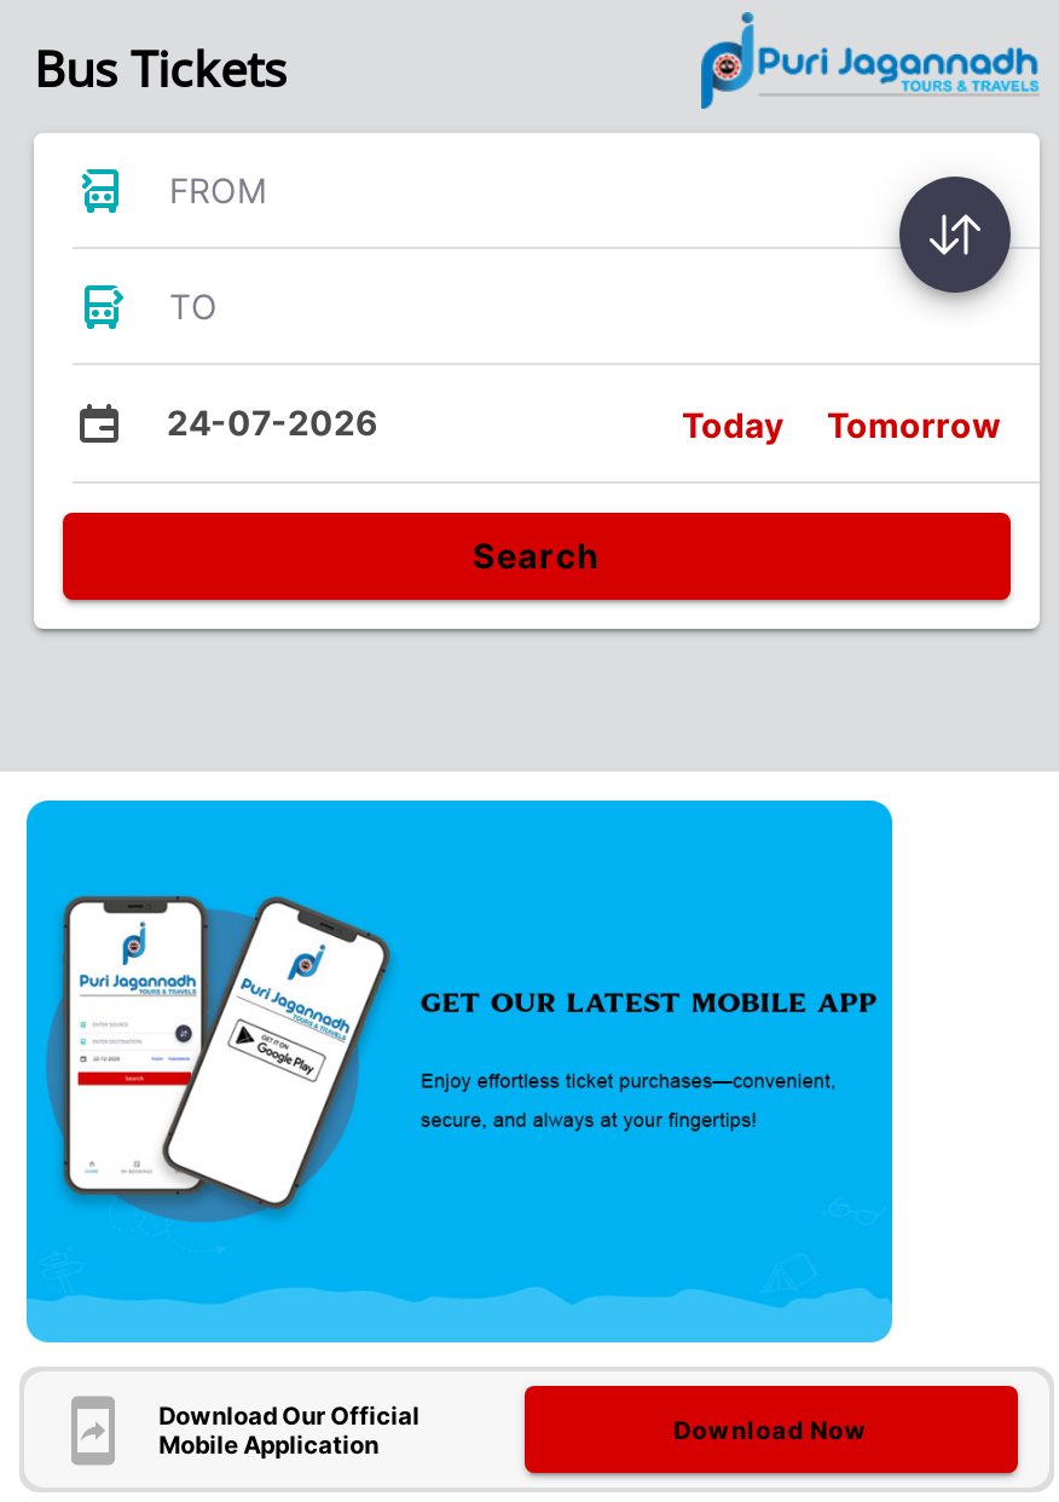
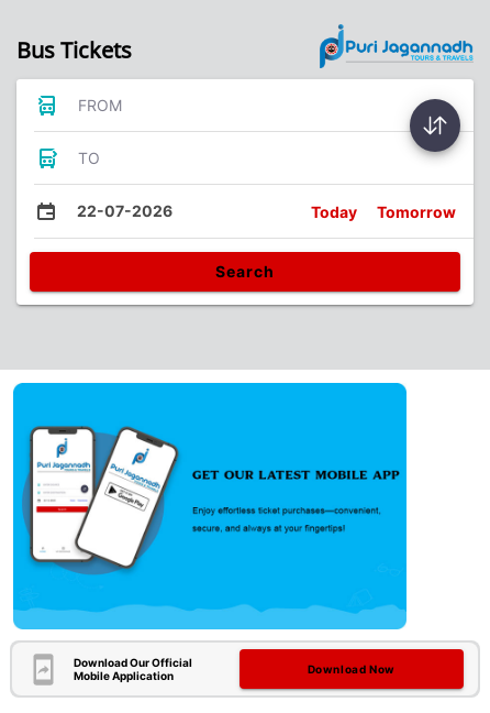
- 24-07-2026
+ 22-07-2026
